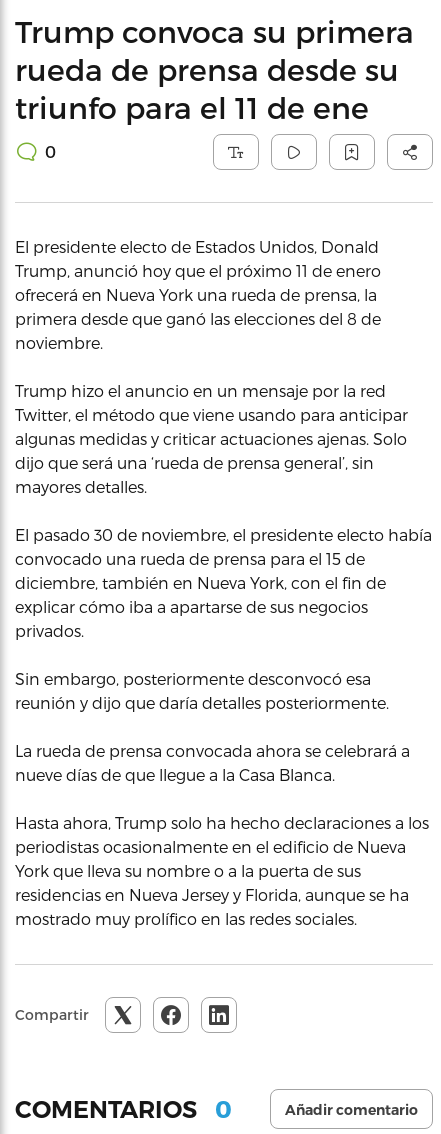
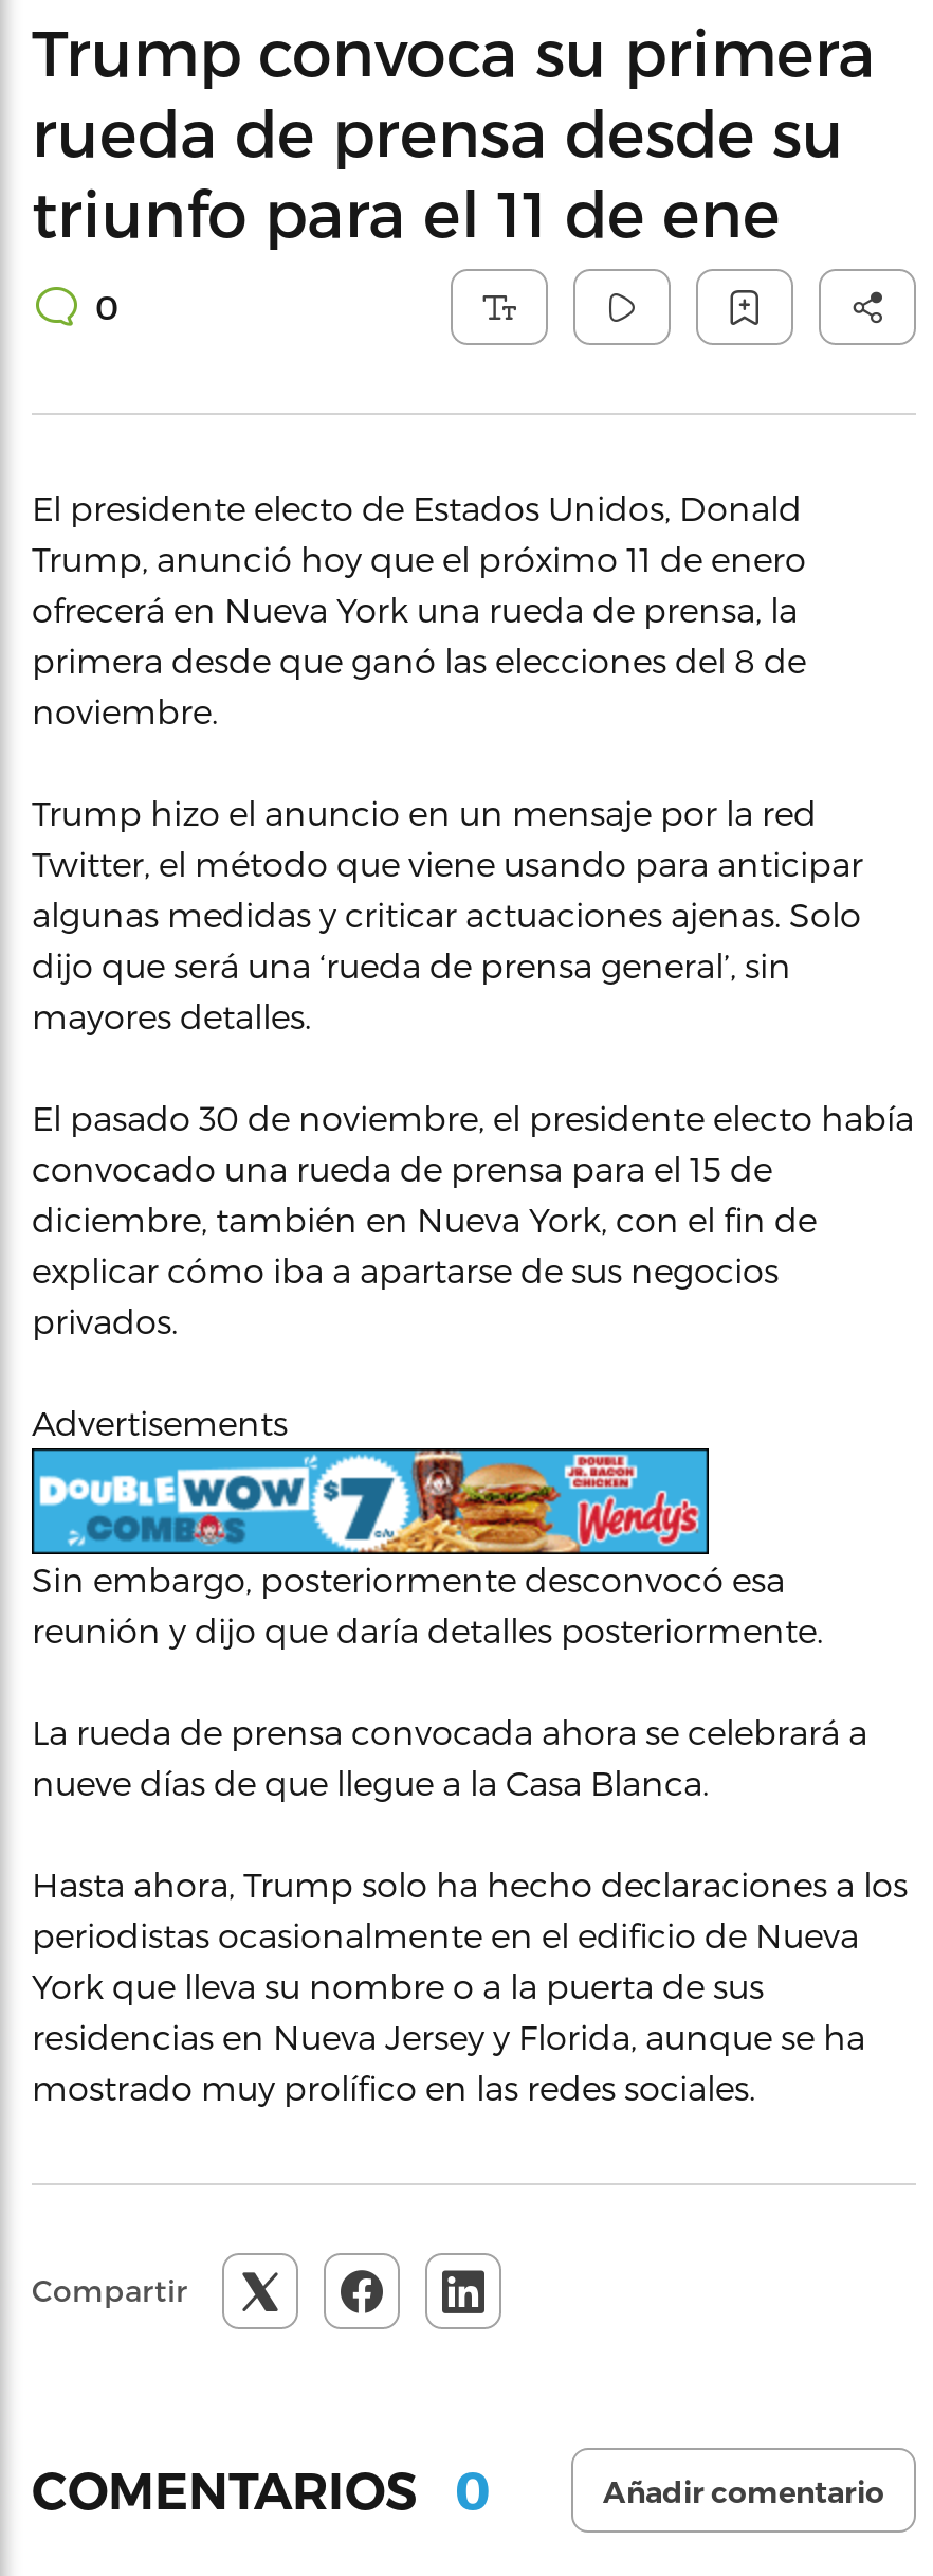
+ [image]

+ Advertisements
